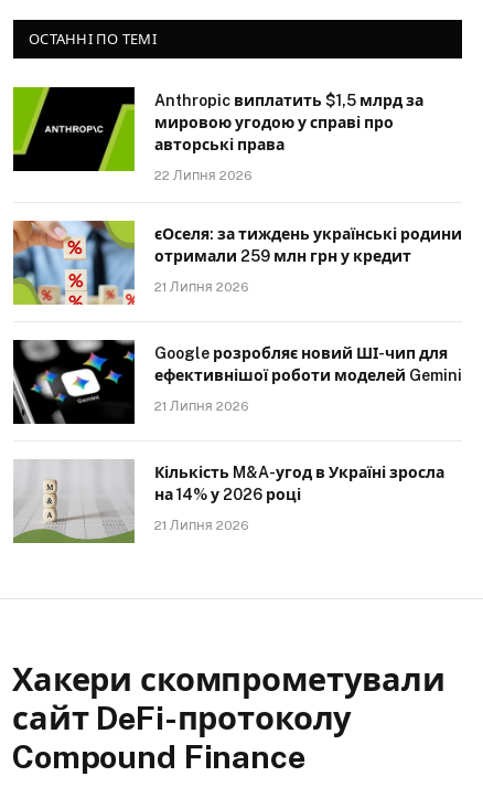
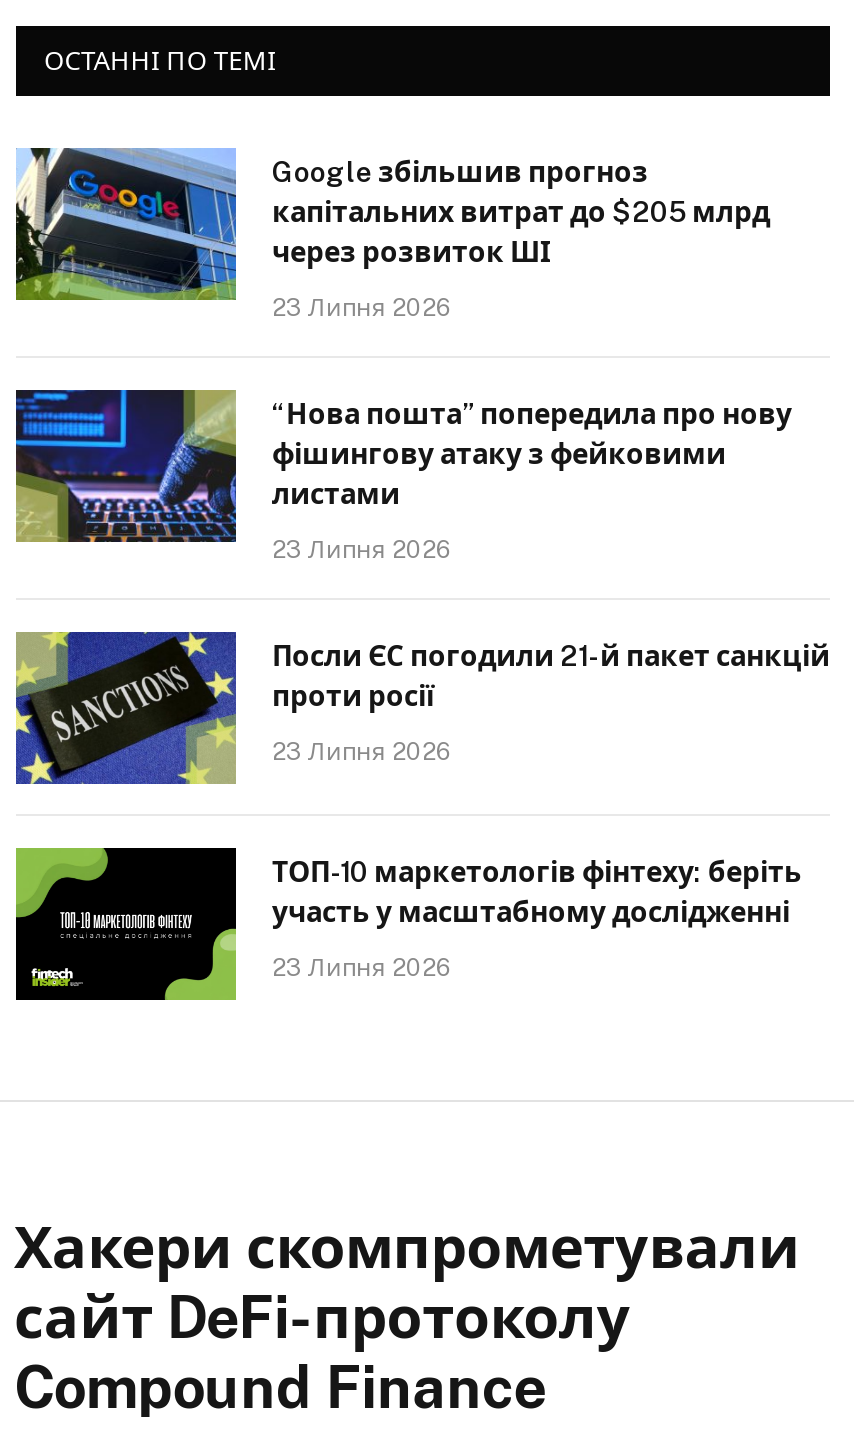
- [image]
- Anthropic виплатить $1,5 млрд за
- мировою угодою у справі про
- авторські права
+ [image]
+ Google збільшив прогноз
+ капітальних витрат до $205 млрд
+ через розвиток ШІ

- 22 Липня 2026
+ 23 Липня 2026

- [image]
- єОселя: за тиждень українські родини
- отримали 259 млн грн у кредит
+ [image]
+ “Нова пошта” попередила про нову
+ фішингову атаку з фейковими
+ листами

- 21 Липня 2026
+ 23 Липня 2026

- [image]
- Google розробляє новий ШІ-чип для
- ефективнішої роботи моделей Gemini
+ [image]
+ Посли ЄС погодили 21-й пакет санкцій
+ проти росії

- 21 Липня 2026
+ 23 Липня 2026

- [image]
- Кількість M&A-угод в Україні зросла
- на 14% у 2026 році
+ [image]
+ ТОП-10 маркетологів фінтеху: беріть
+ участь у масштабному дослідженні

- 21 Липня 2026
+ 23 Липня 2026
